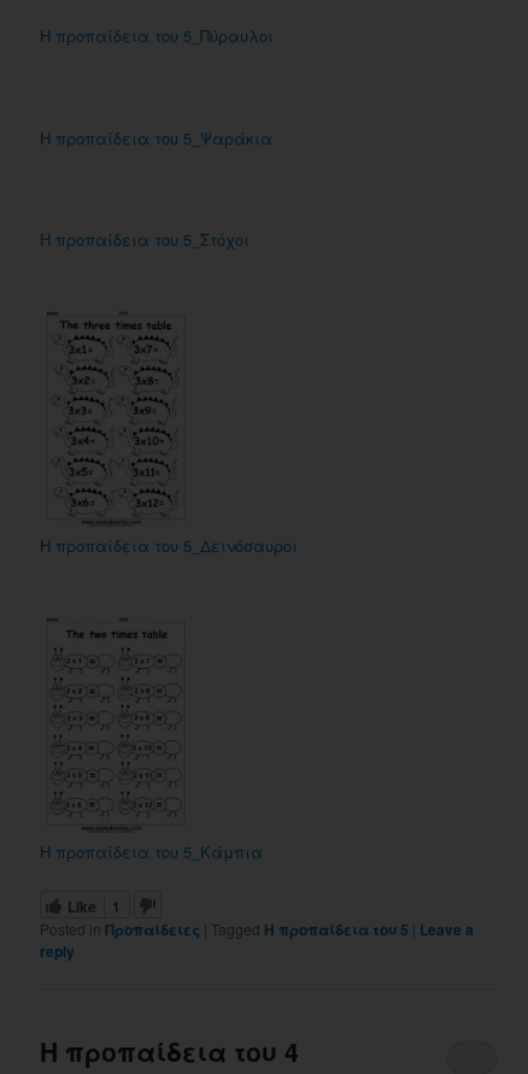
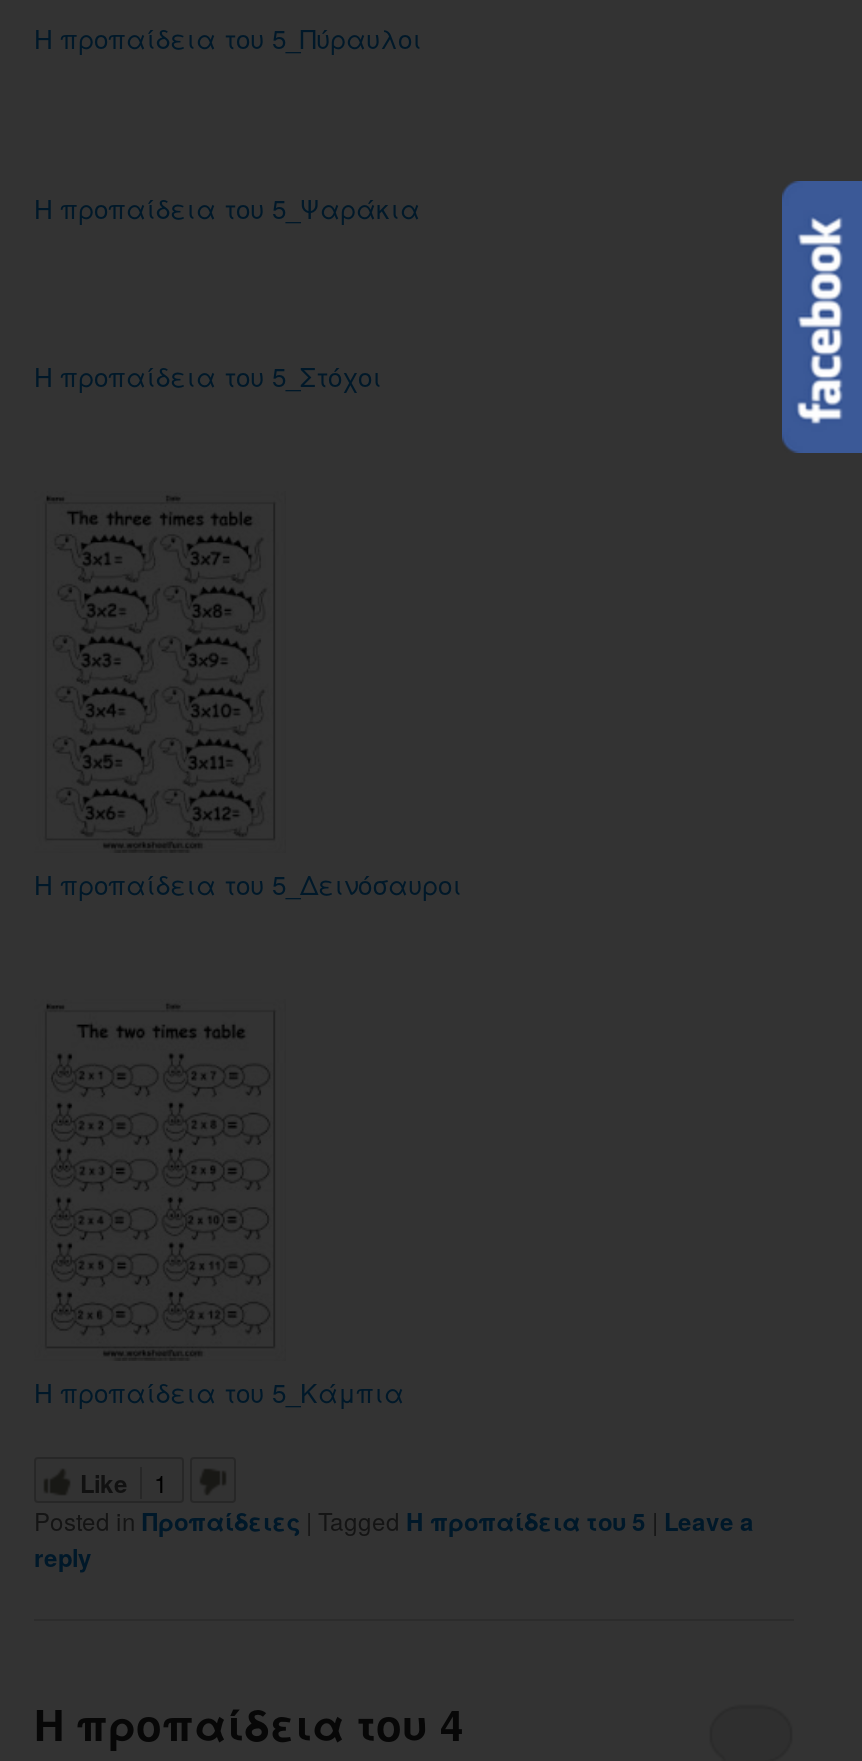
+ [image]
